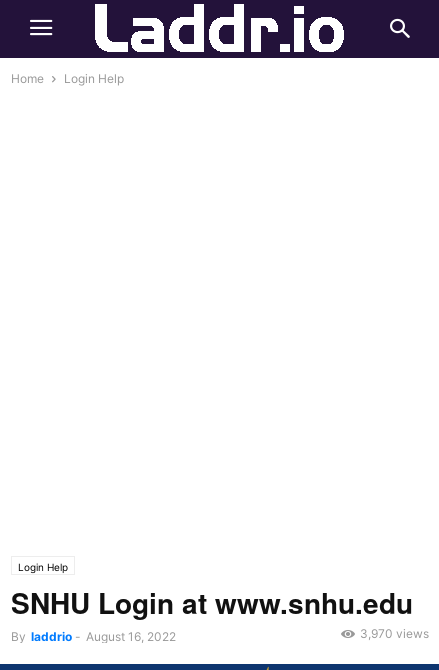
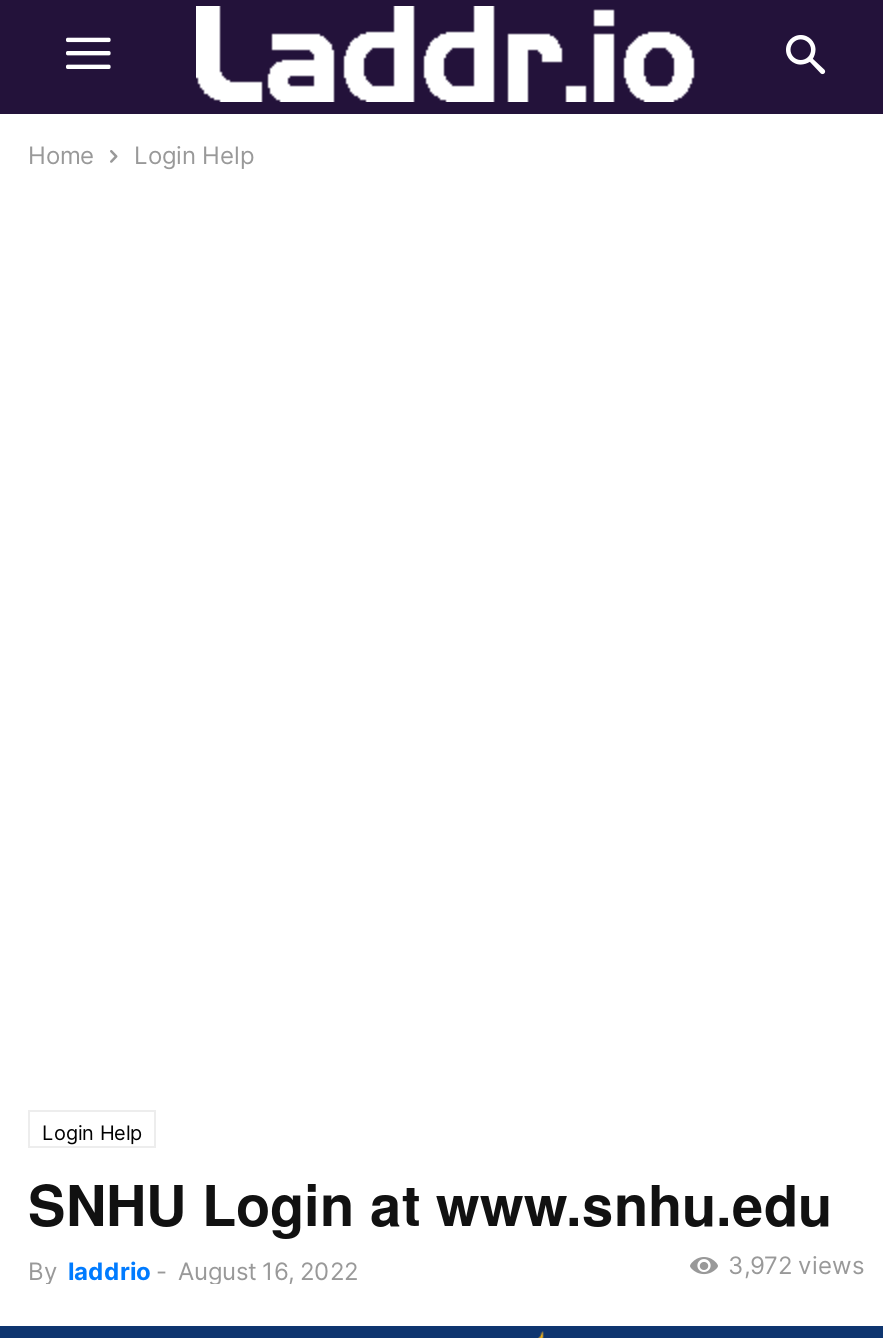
- 3,970 views
+ 3,972 views
